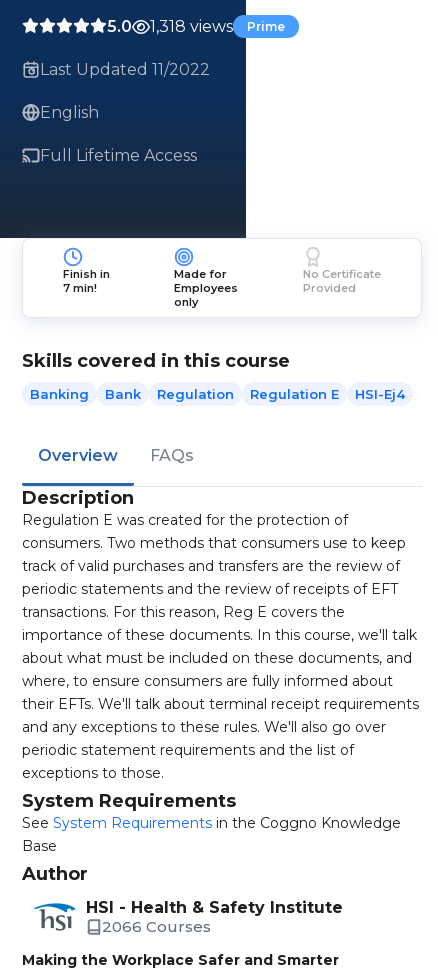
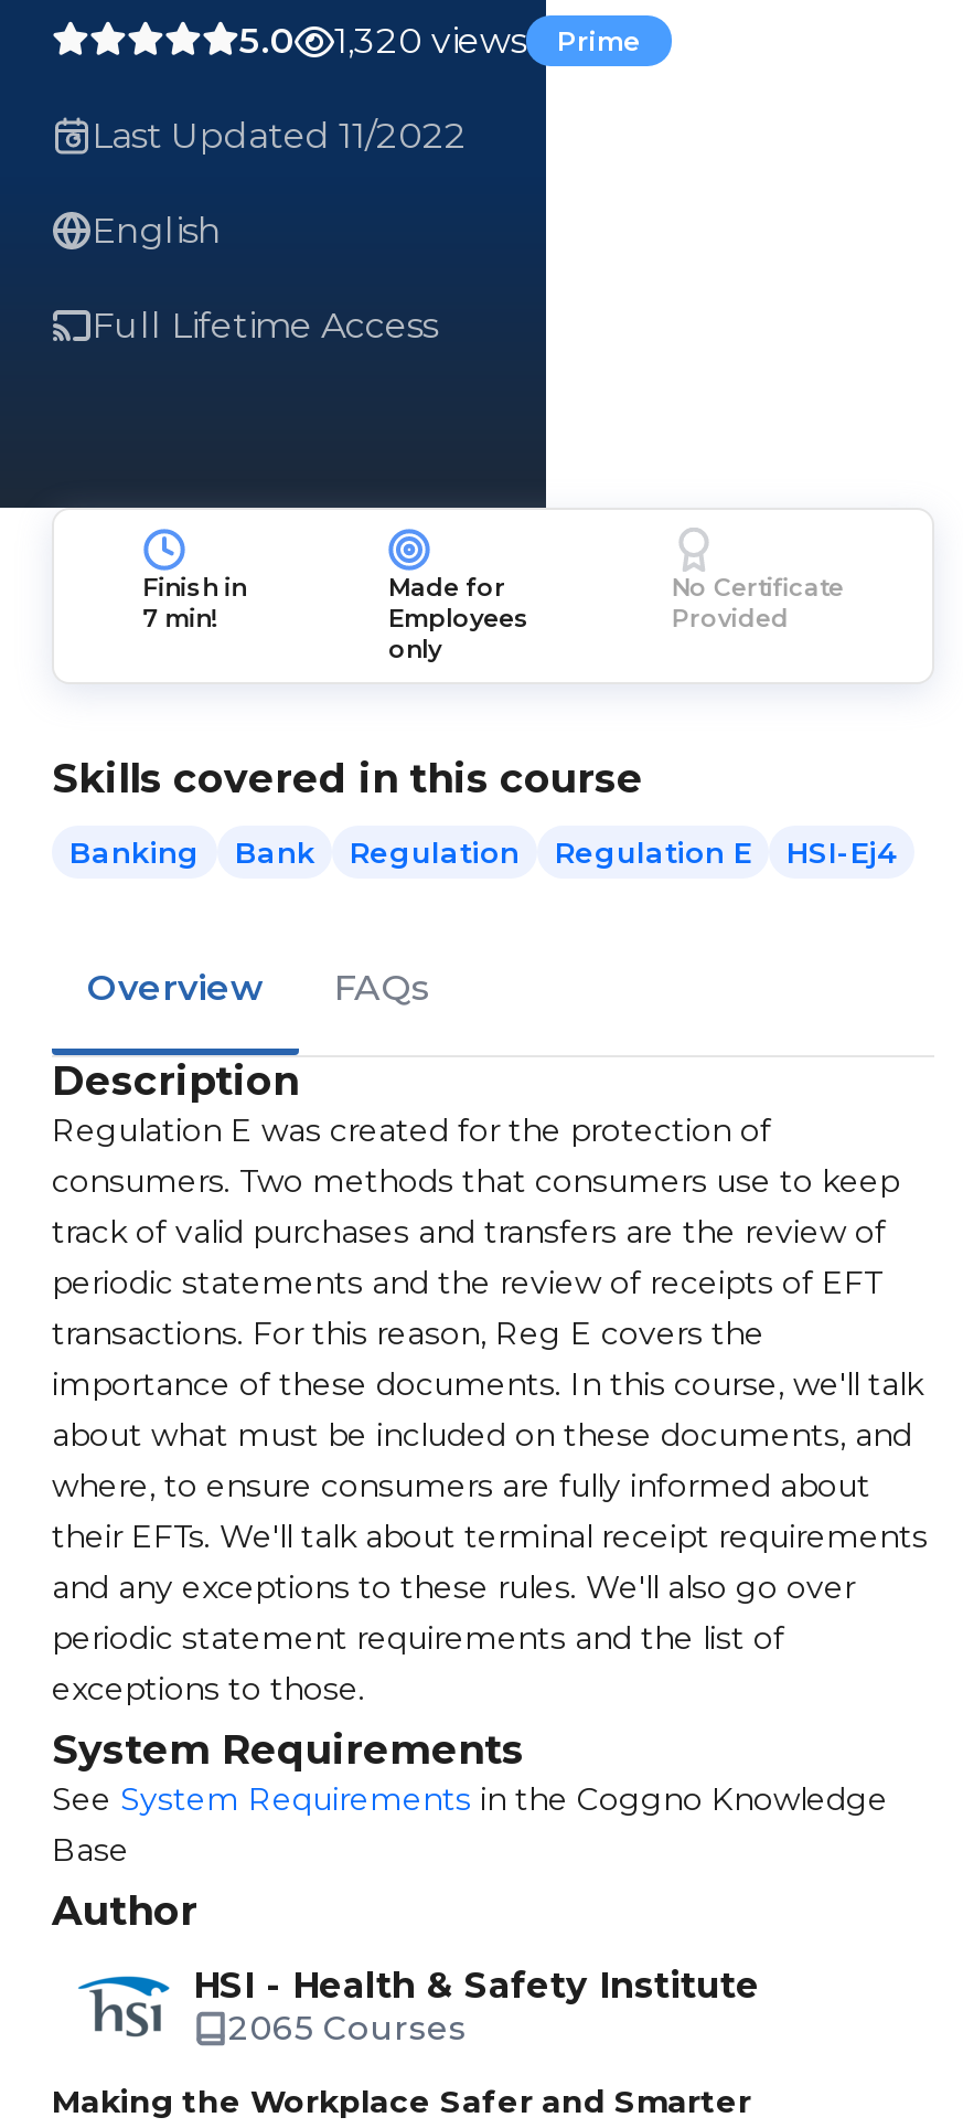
- 5.0 1,318 views Prime
+ 5.0 1,320 views Prime

- 2066 Courses
+ 2065 Courses
